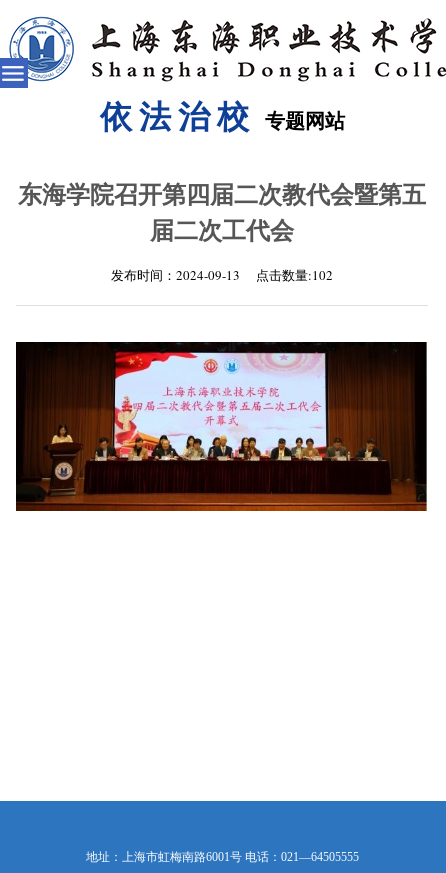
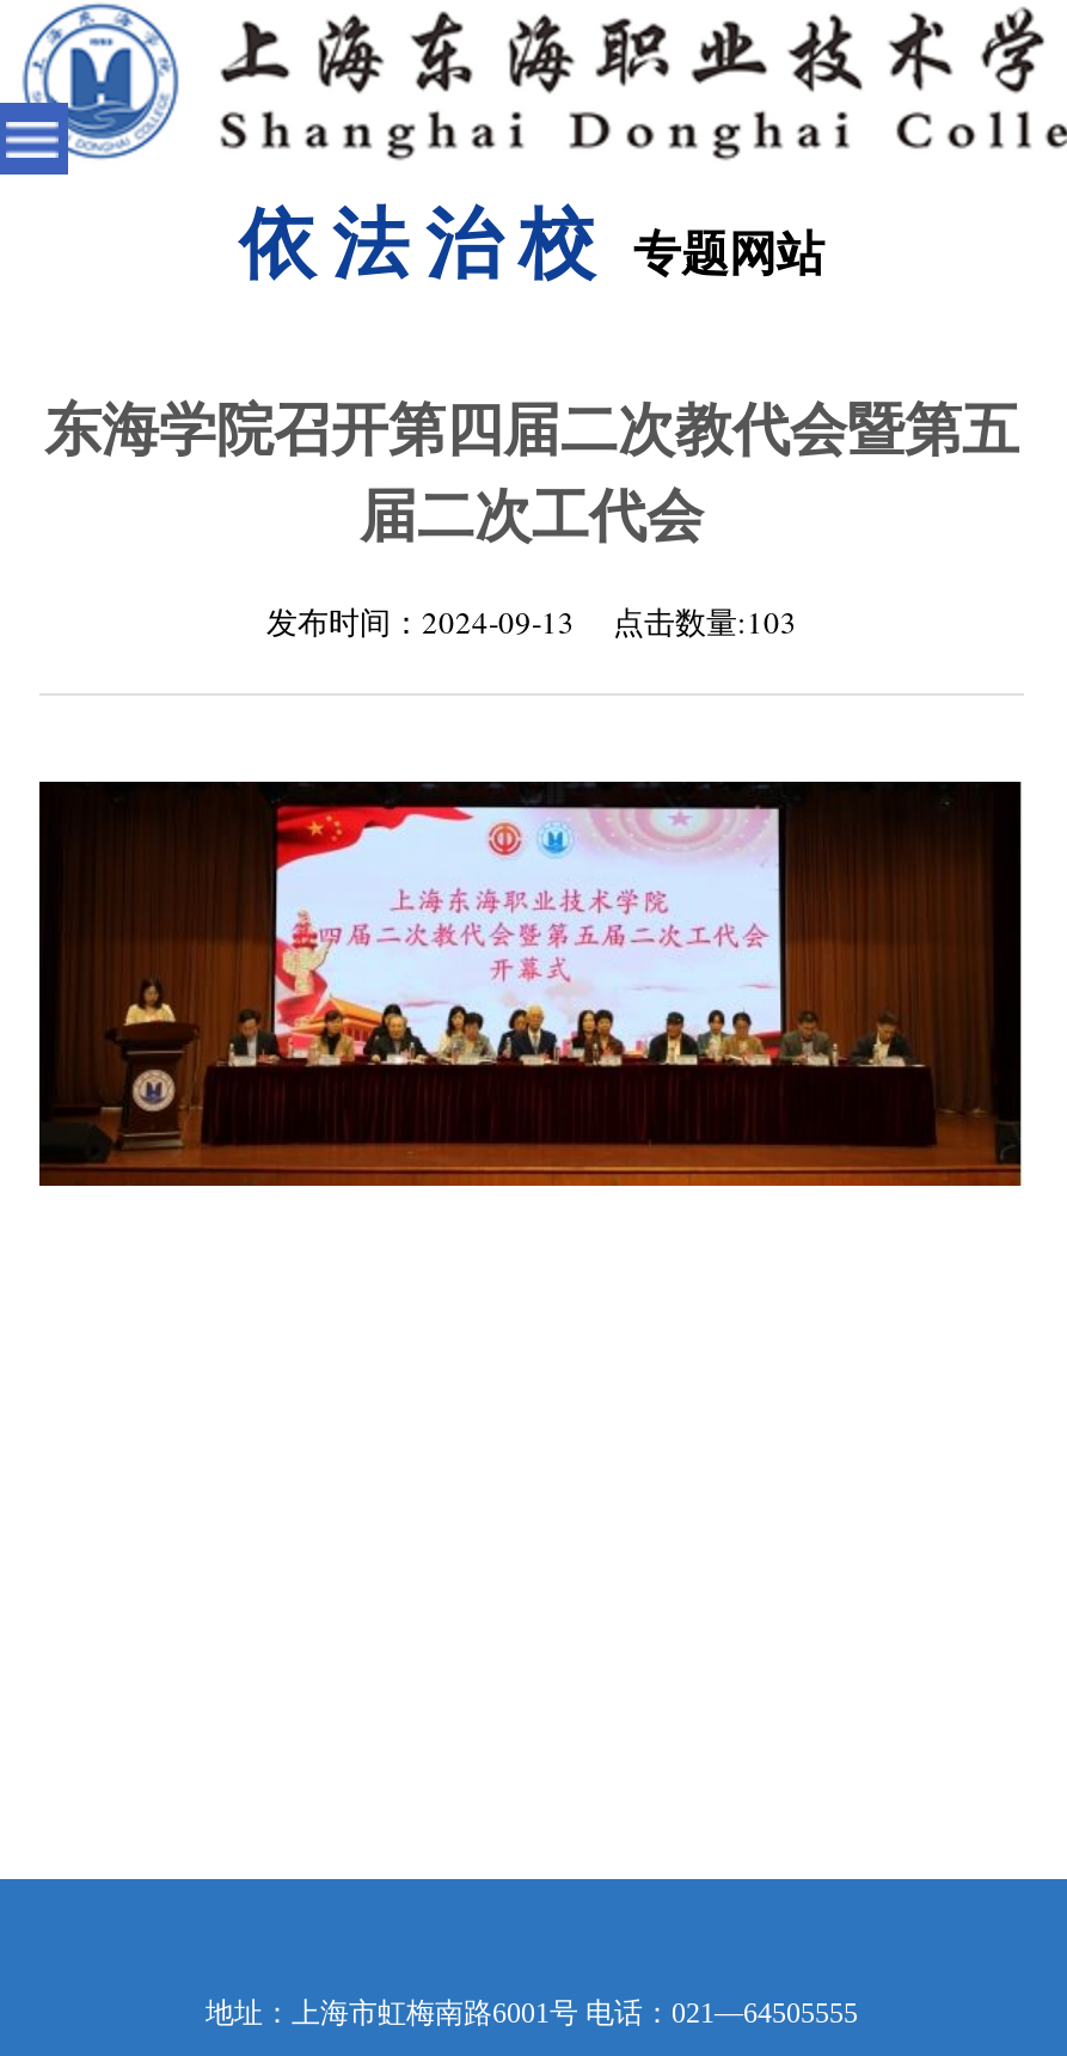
- 发布时间：2024-09-13 点击数量:102
+ 发布时间：2024-09-13 点击数量:103
